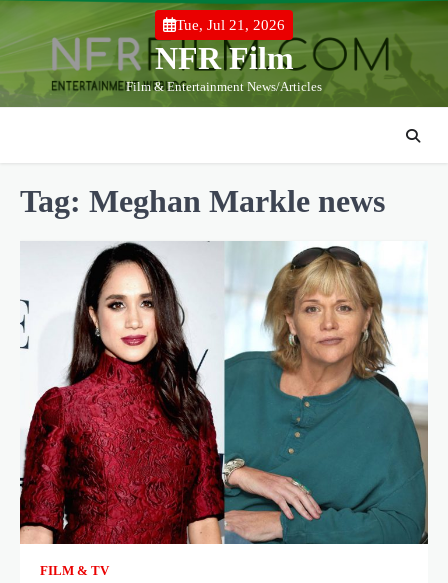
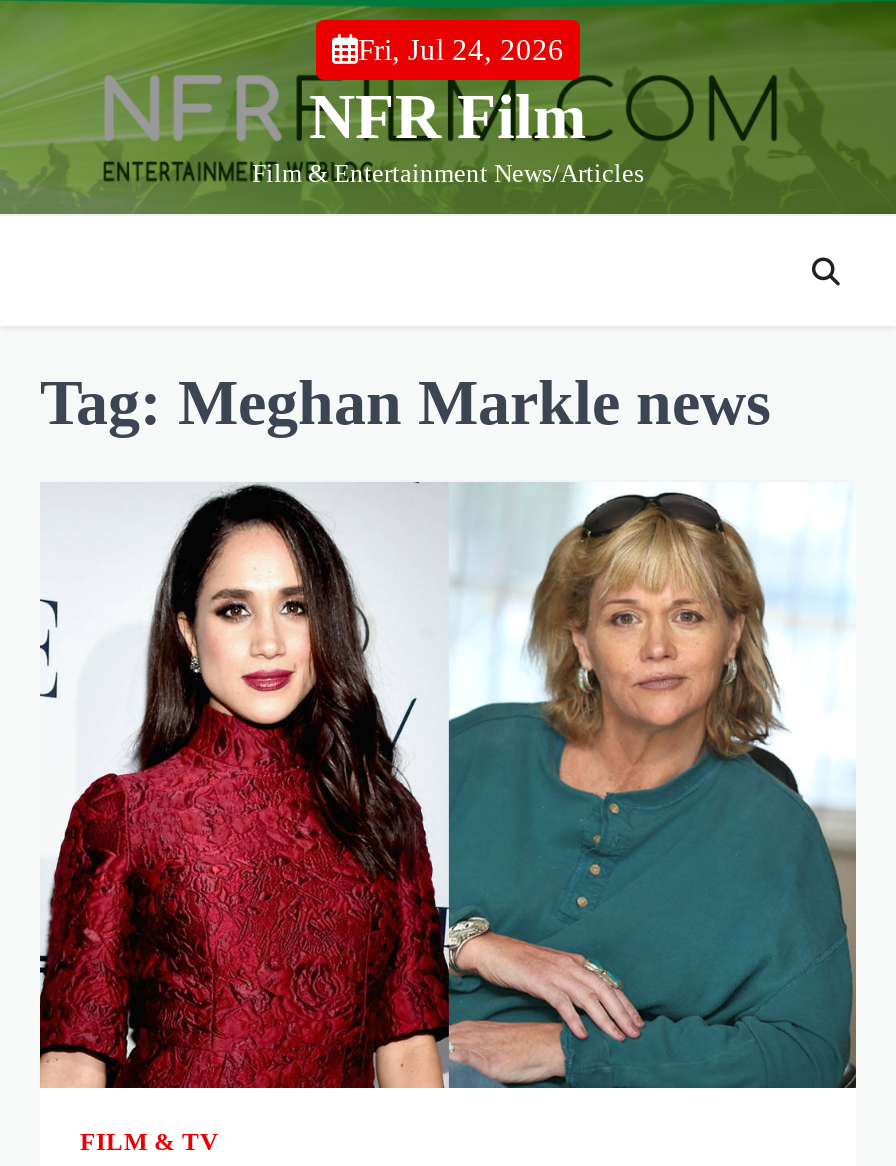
- Tue, Jul 21, 2026
+ Fri, Jul 24, 2026
